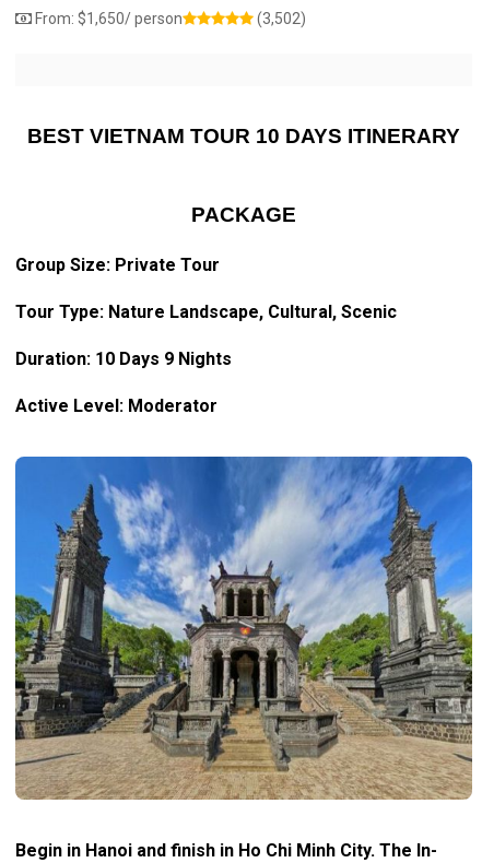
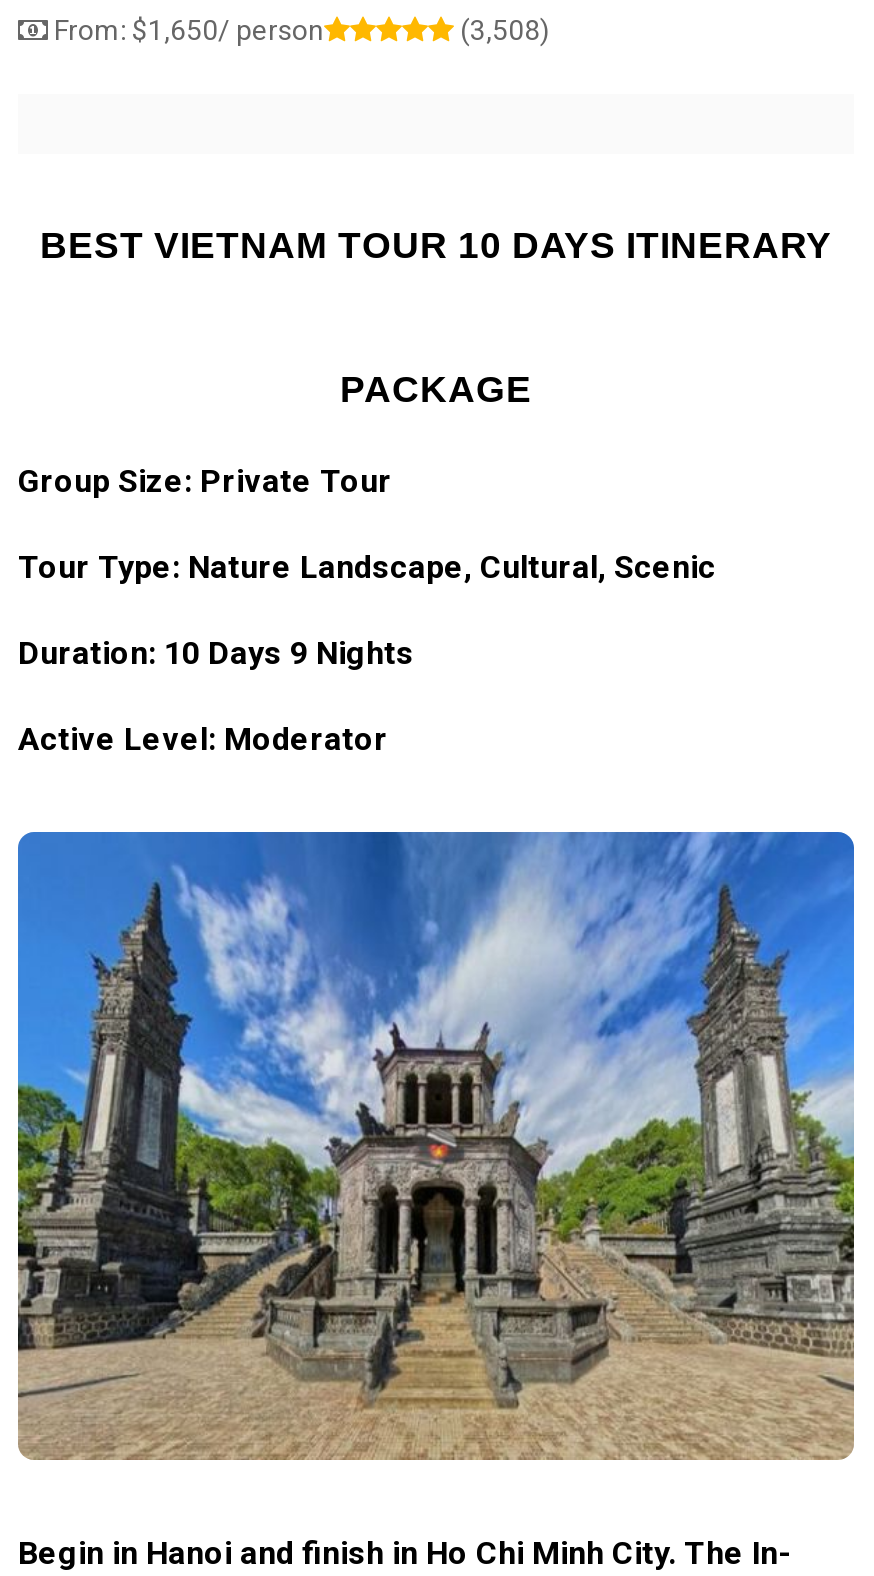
- (3,502)
+ (3,508)
